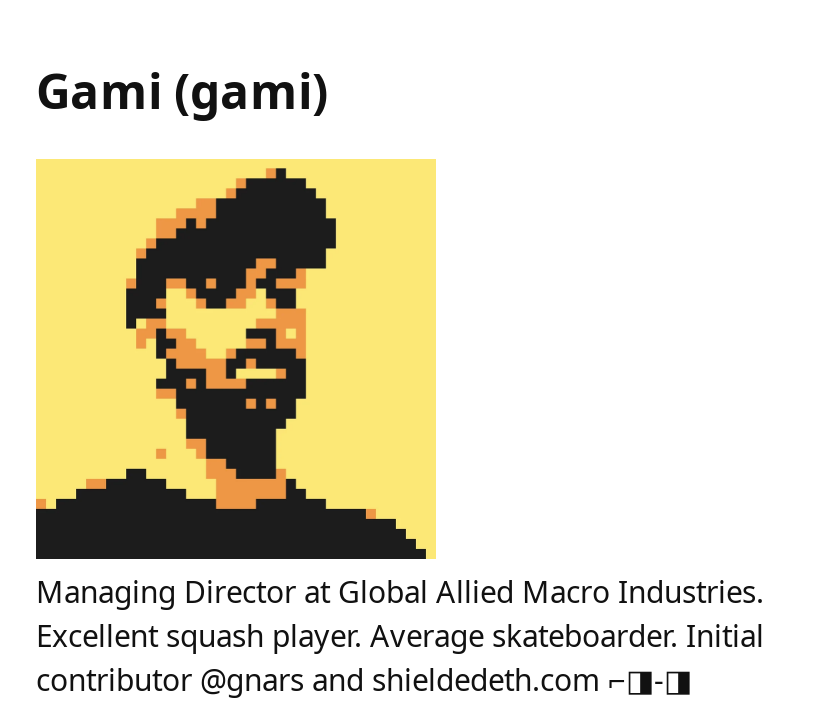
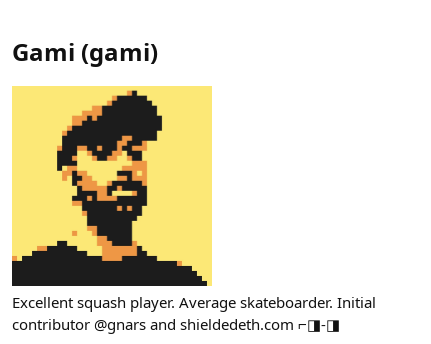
- Managing Director at Global Allied Macro Industries.
